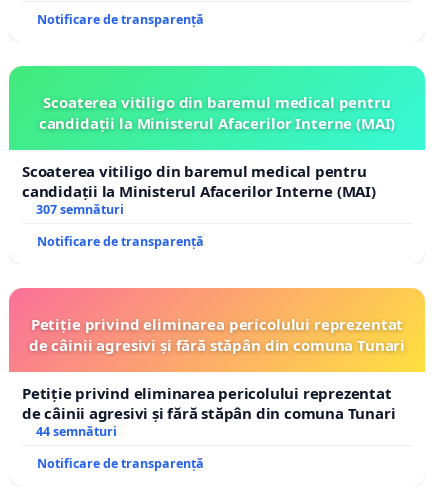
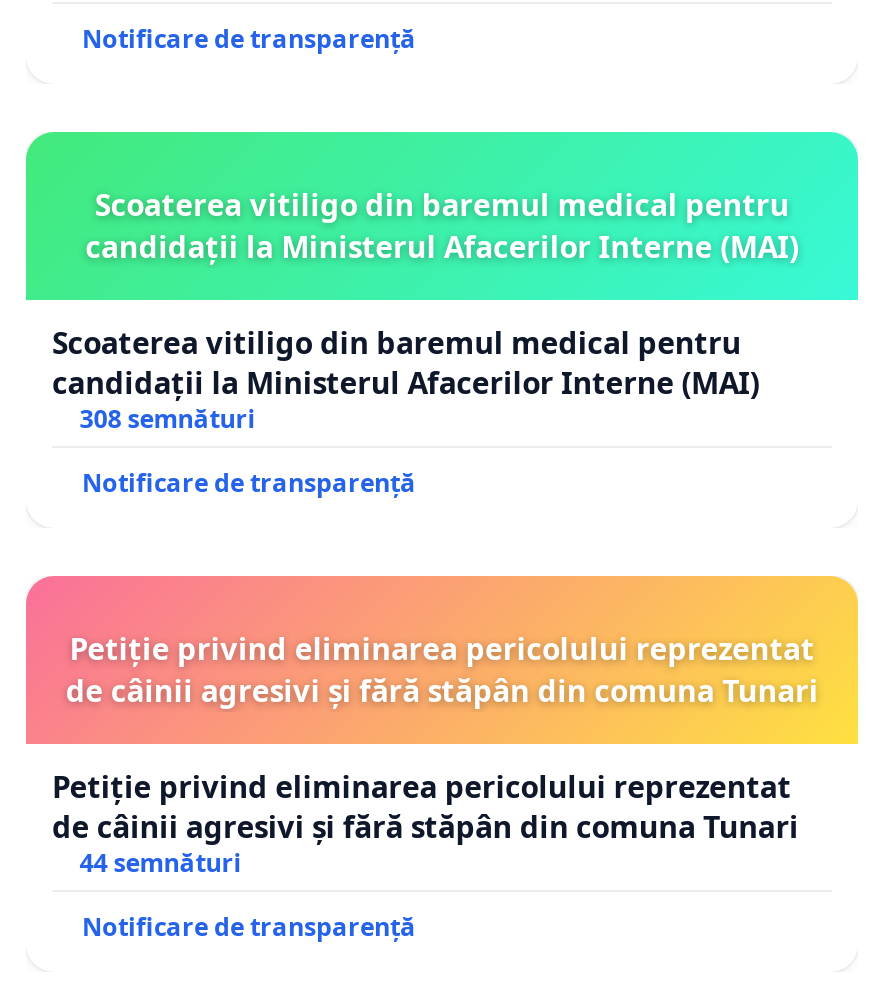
- 307 semnături
+ 308 semnături
